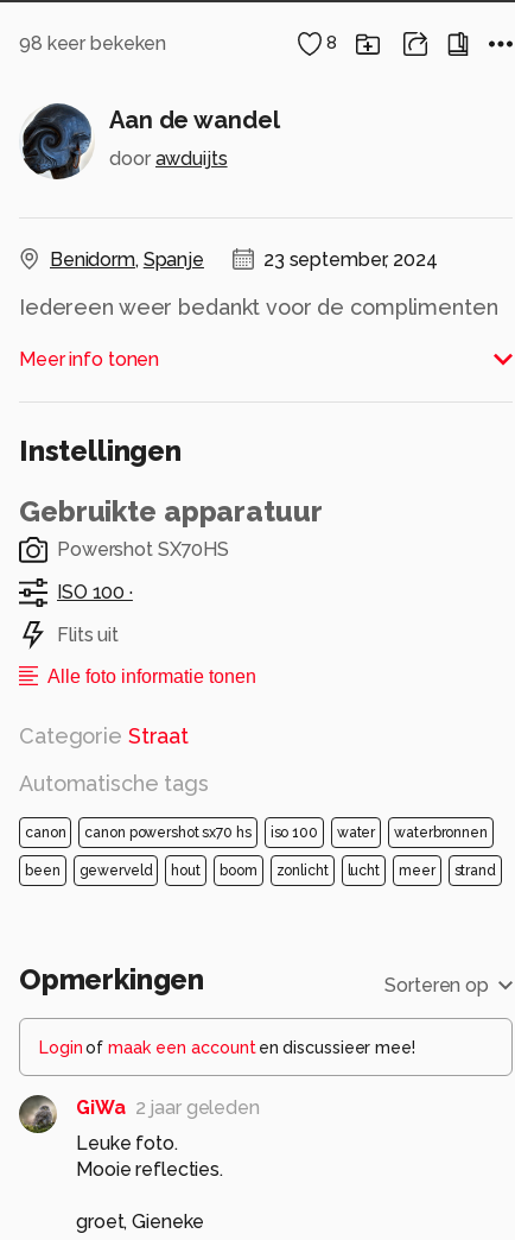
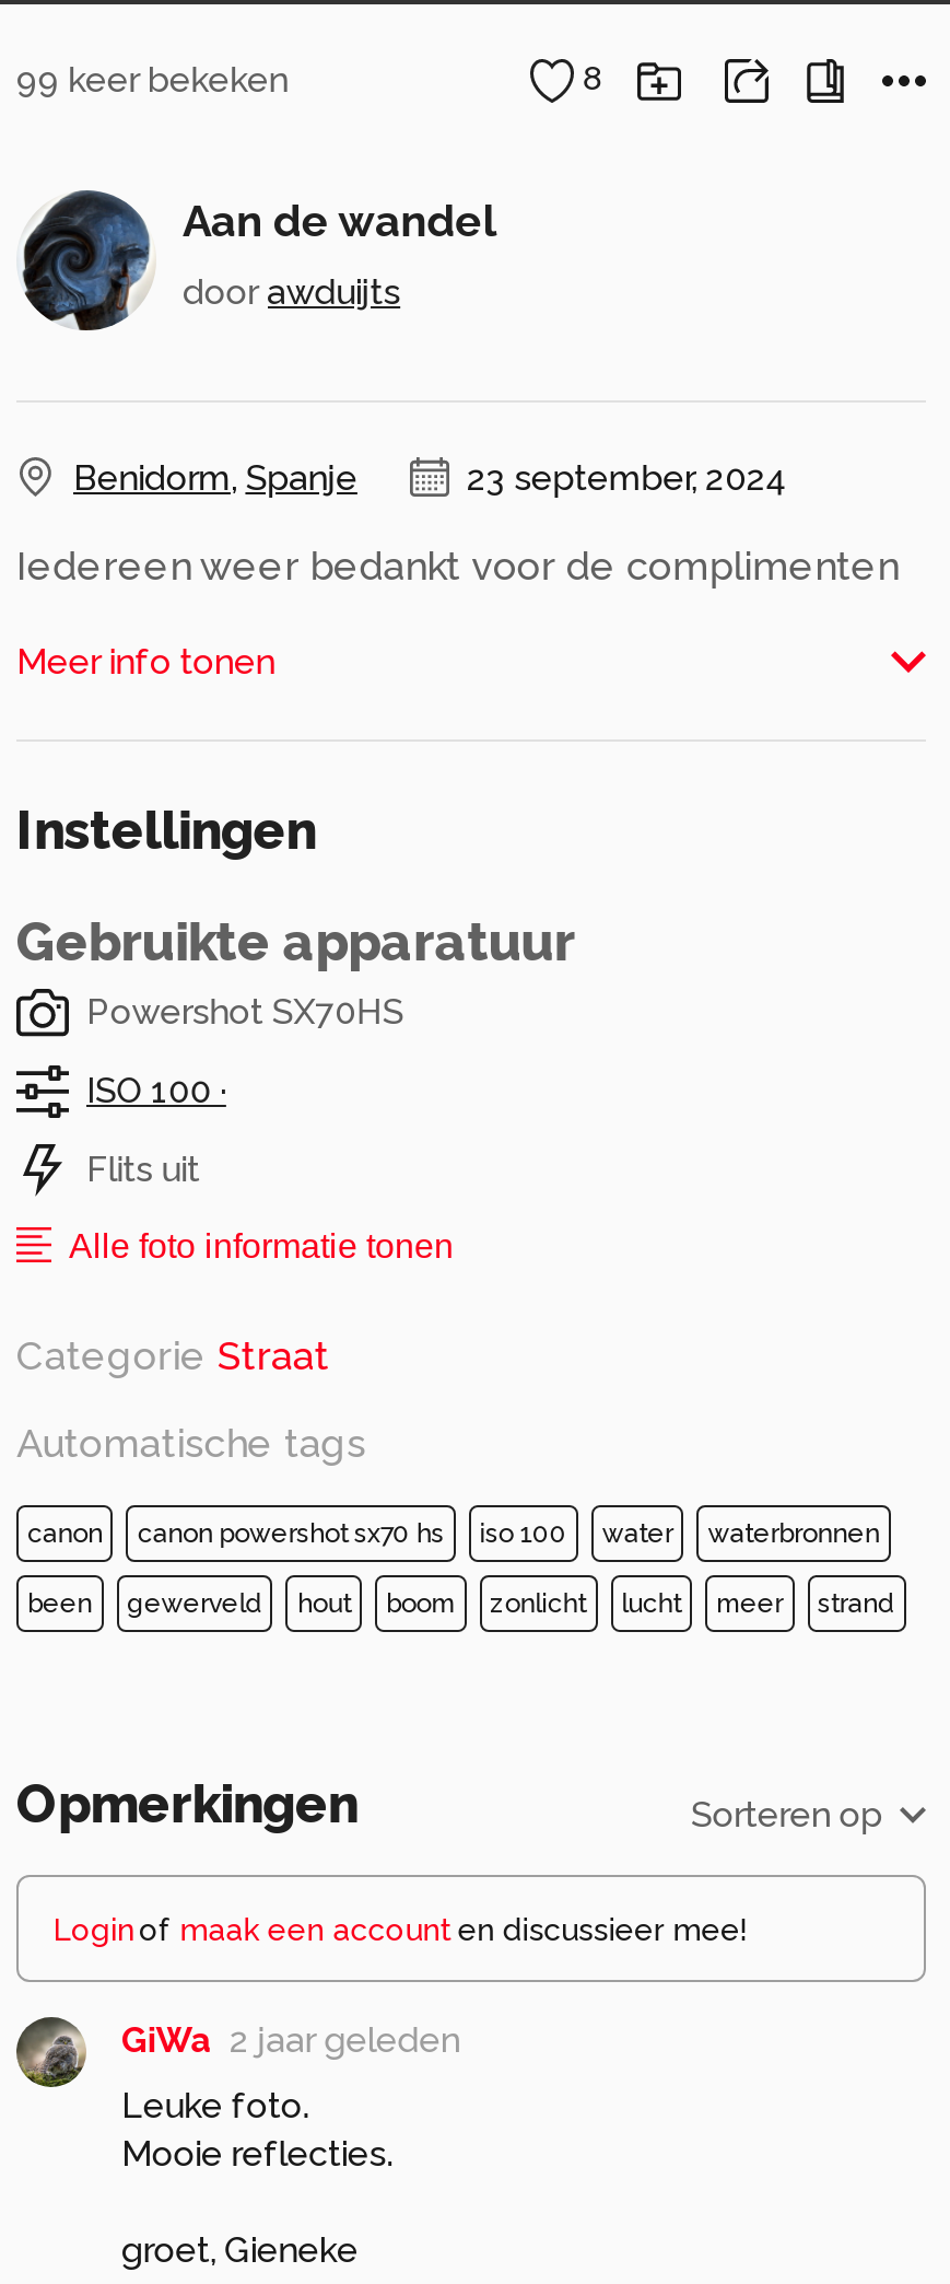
- 98 keer bekeken
+ 99 keer bekeken
